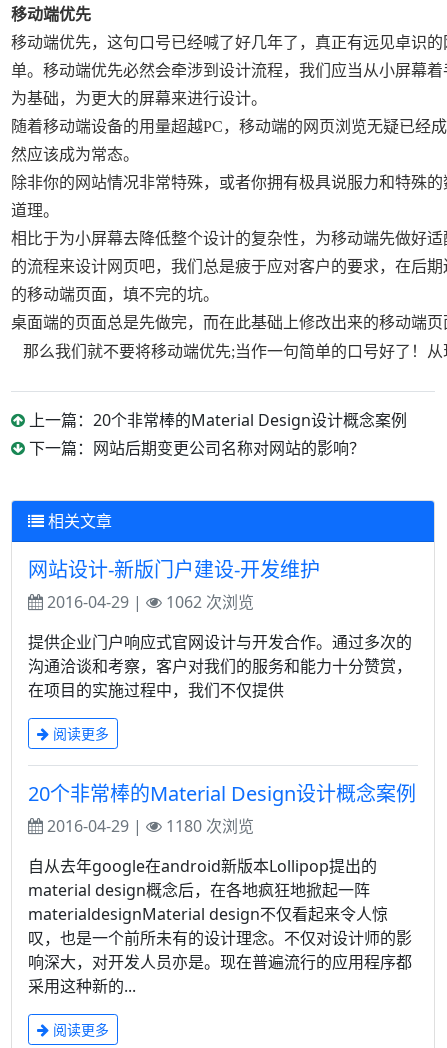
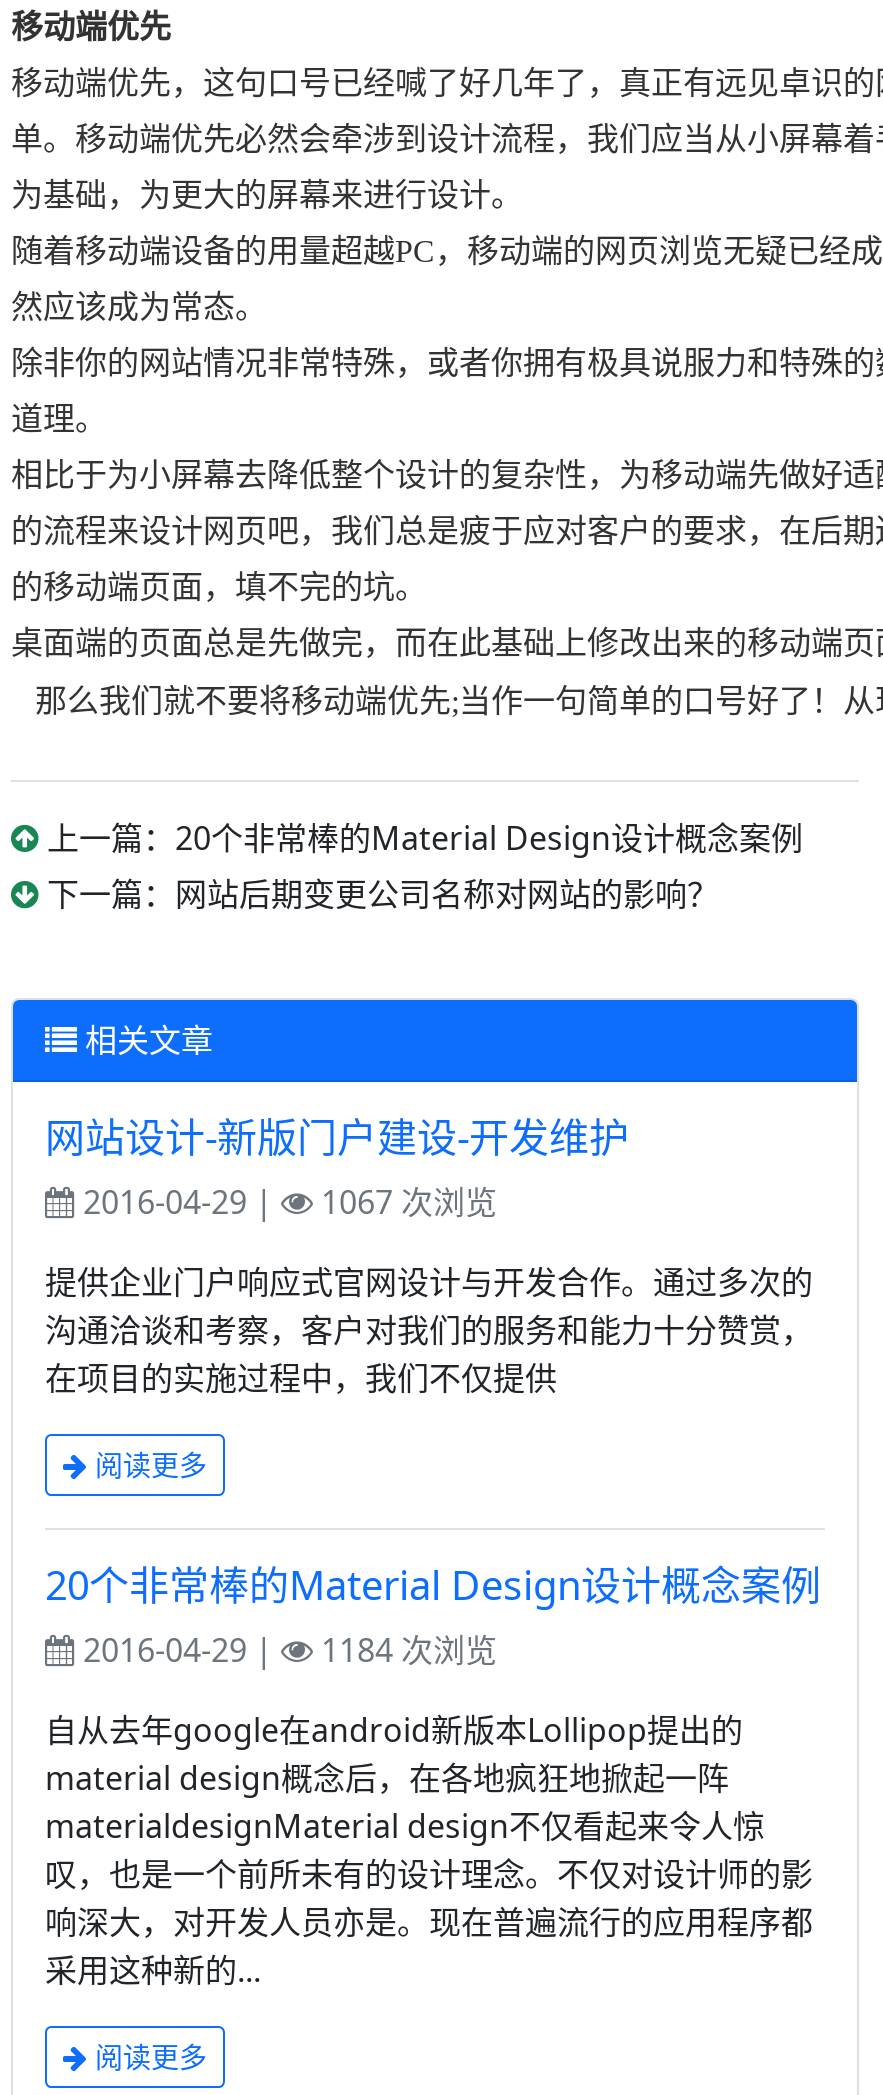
- 1062 次浏览
+ 1067 次浏览

- 1180 次浏览
+ 1184 次浏览
